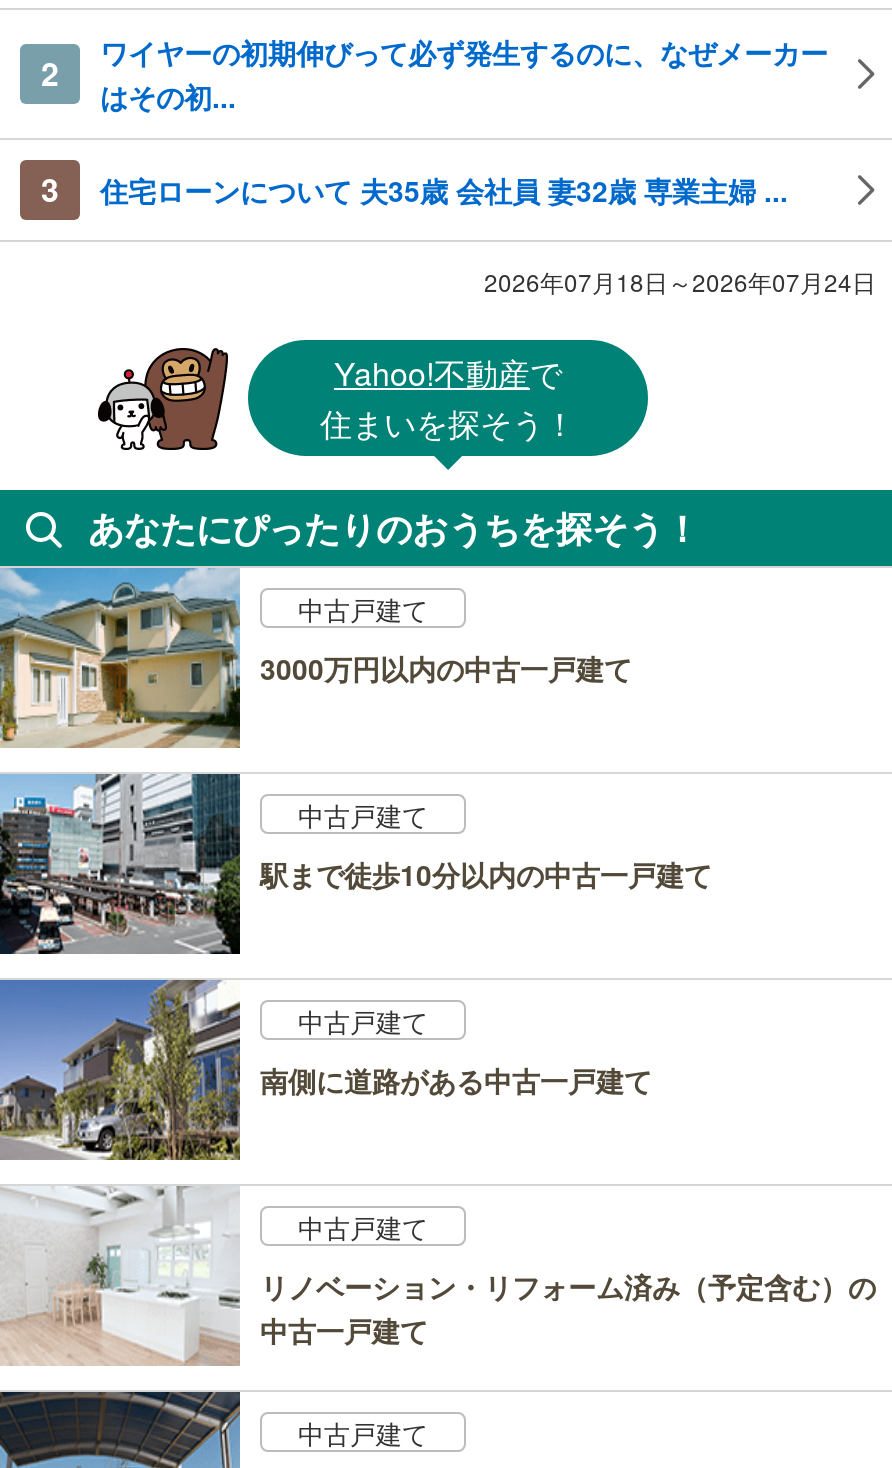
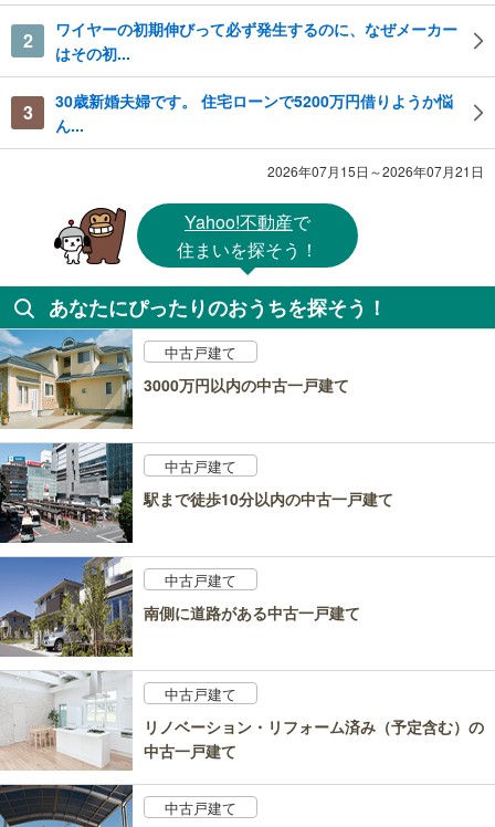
- 住宅ローンについて 夫35歳 会社員 妻32歳 専業主婦 ...
+ 30歳新婚夫婦です。 住宅ローンで5200万円借りようか悩
+ ん...

- 2026年07月18日～2026年07月24日
+ 2026年07月15日～2026年07月21日
